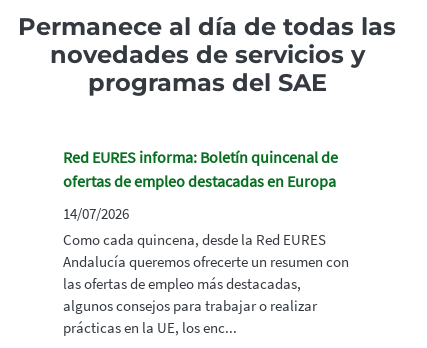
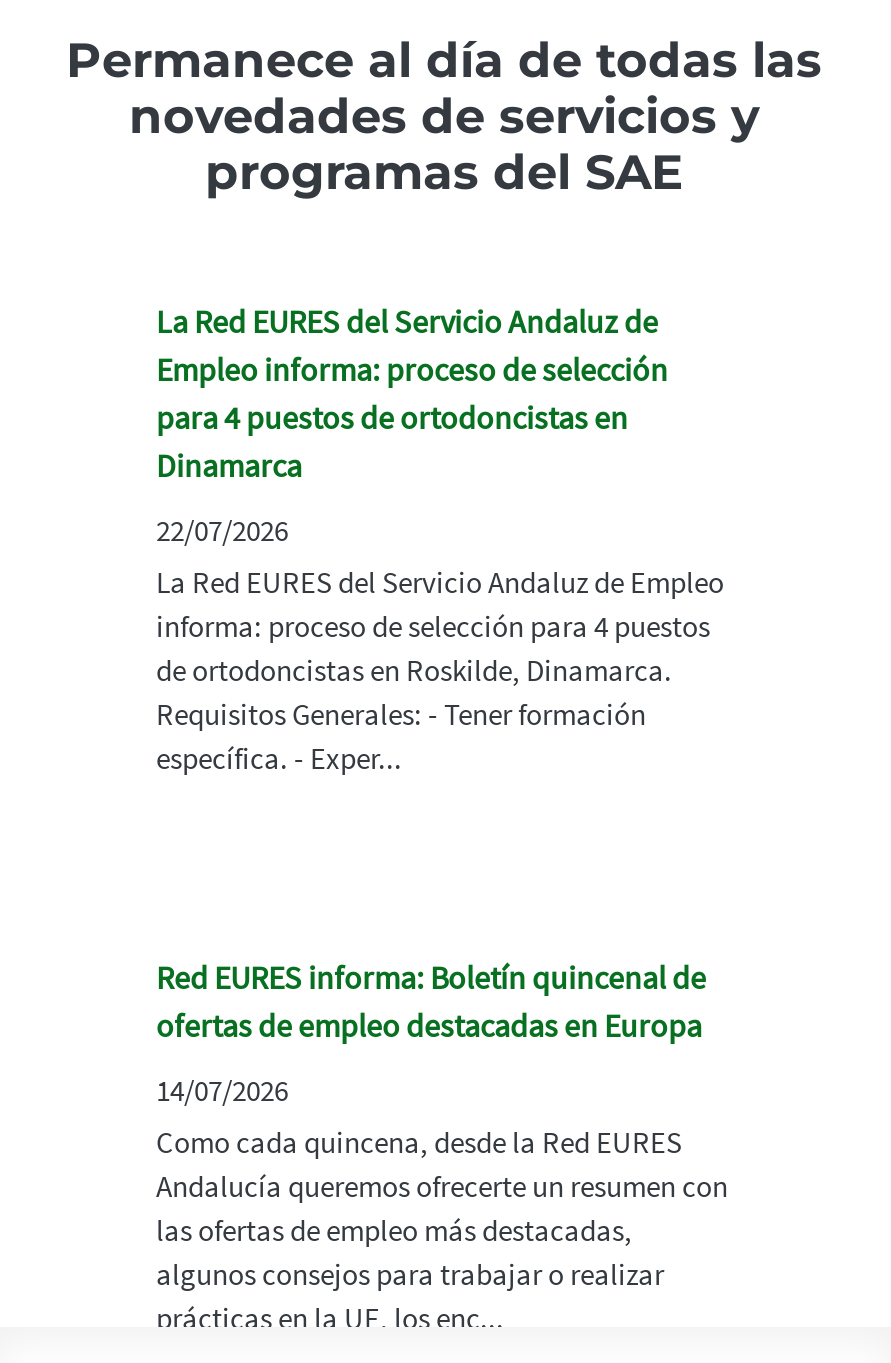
+ La Red EURES del Servicio Andaluz de
+ Empleo informa: proceso de selección
+ para 4 puestos de ortodoncistas en
+ Dinamarca
+ 22/07/2026
+ La Red EURES del Servicio Andaluz de Empleo
+ informa: proceso de selección para 4 puestos
+ de ortodoncistas en Roskilde, Dinamarca.
+ Requisitos Generales: - Tener formación
+ específica. - Exper...
